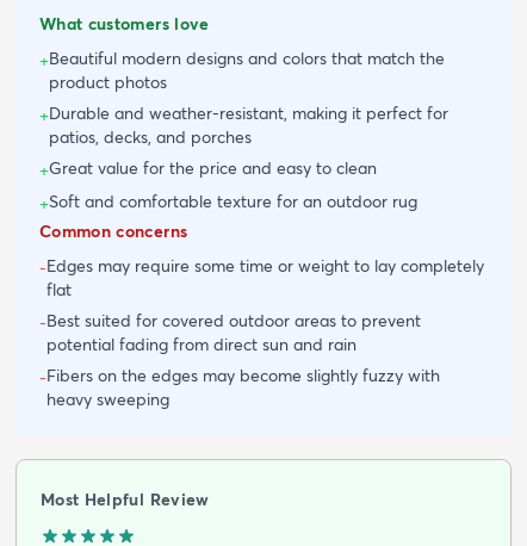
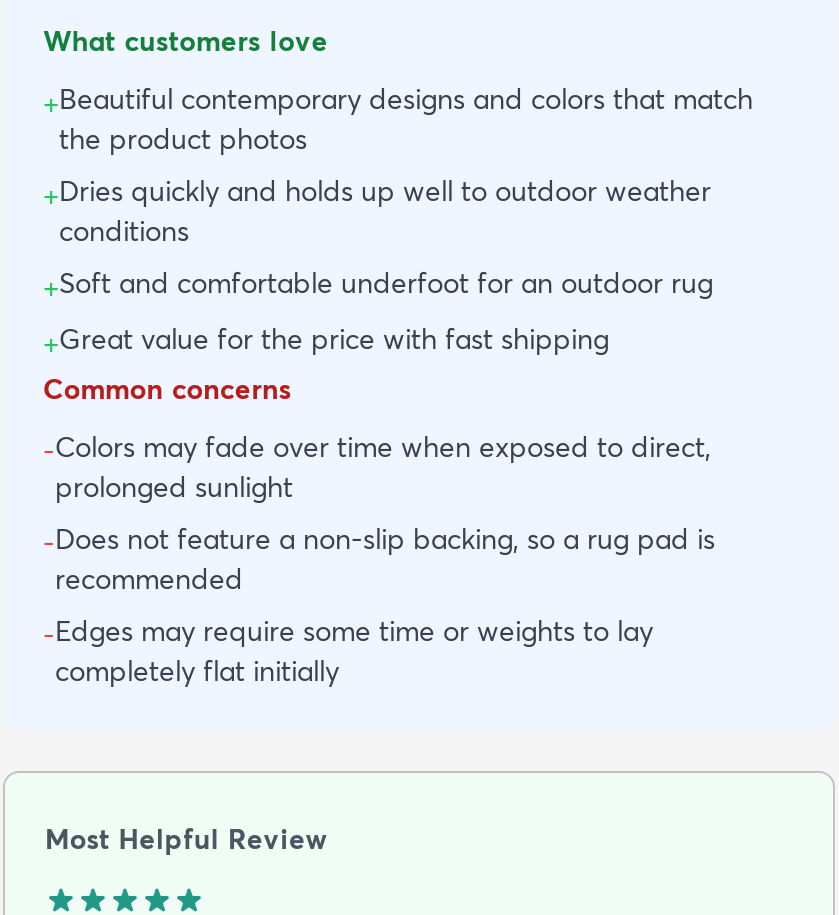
- +Beautiful modern designs and colors that match the
- product photos
- +Durable and weather-resistant, making it perfect for
- patios, decks, and porches
- +Great value for the price and easy to clean
- +Soft and comfortable texture for an outdoor rug
+ +Beautiful contemporary designs and colors that match
+ the product photos
+ +Dries quickly and holds up well to outdoor weather
+ conditions
+ +Soft and comfortable underfoot for an outdoor rug
+ +Great value for the price with fast shipping

- -Edges may require some time or weight to lay completely
- flat
- -Best suited for covered outdoor areas to prevent
- potential fading from direct sun and rain
- -Fibers on the edges may become slightly fuzzy with
- heavy sweeping
+ -Colors may fade over time when exposed to direct,
+ prolonged sunlight
+ -Does not feature a non-slip backing, so a rug pad is
+ recommended
+ -Edges may require some time or weights to lay
+ completely flat initially
